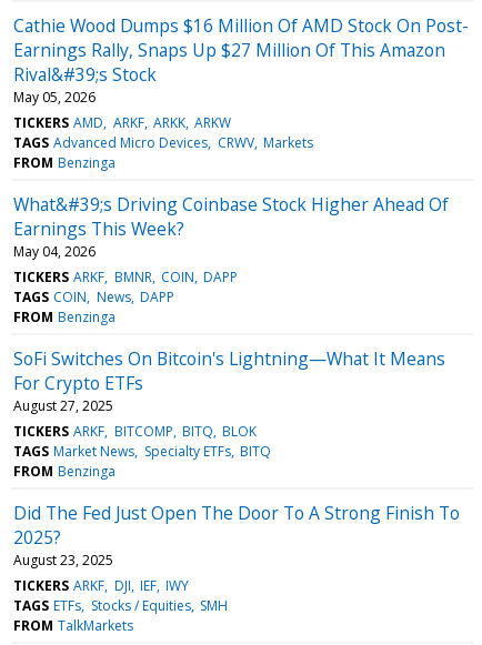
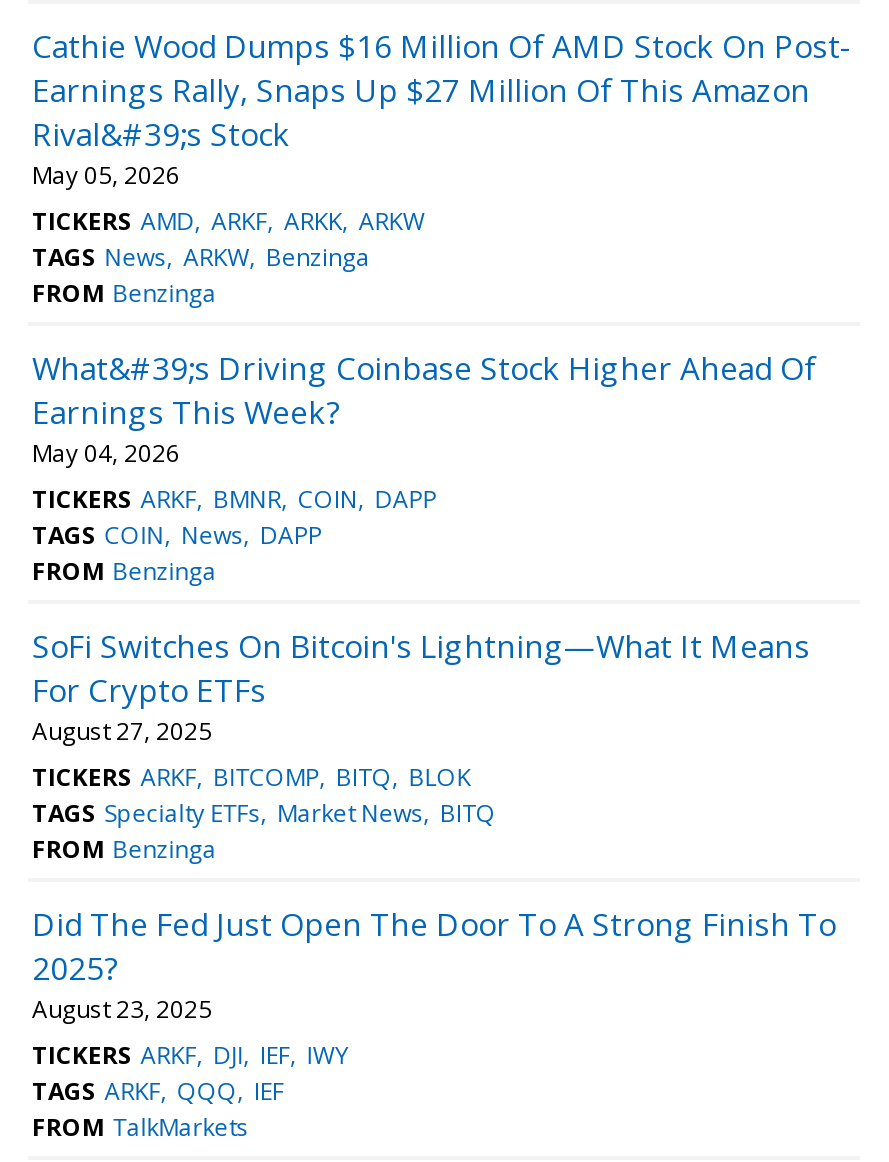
- TAGS Advanced Micro Devices CRWV Markets
+ TAGS News ARKW Benzinga

- TAGS Market News Specialty ETFs BITQ
+ TAGS Specialty ETFs Market News BITQ

- TAGS ETFs Stocks / Equities SMH
+ TAGS ARKF QQQ IEF
